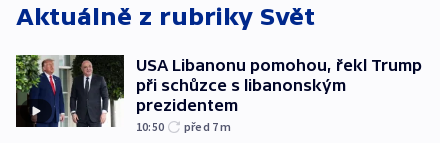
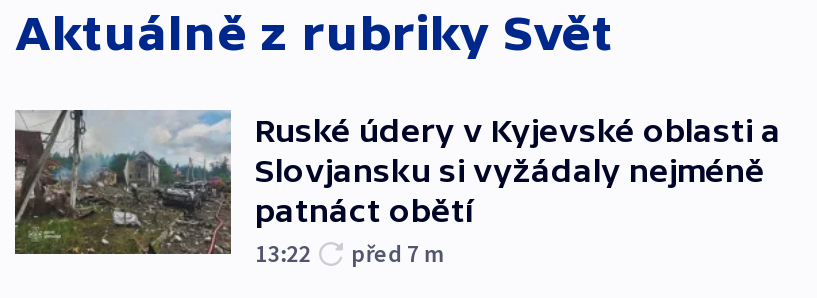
- [image]
- USA Libanonu pomohou, řekl Trump
- při schůzce s libanonským
- prezidentem
- 10:50
+ [image]
+ Ruské údery v Kyjevské oblasti a
+ Slovjansku si vyžádaly nejméně
+ patnáct obětí
+ 13:22
